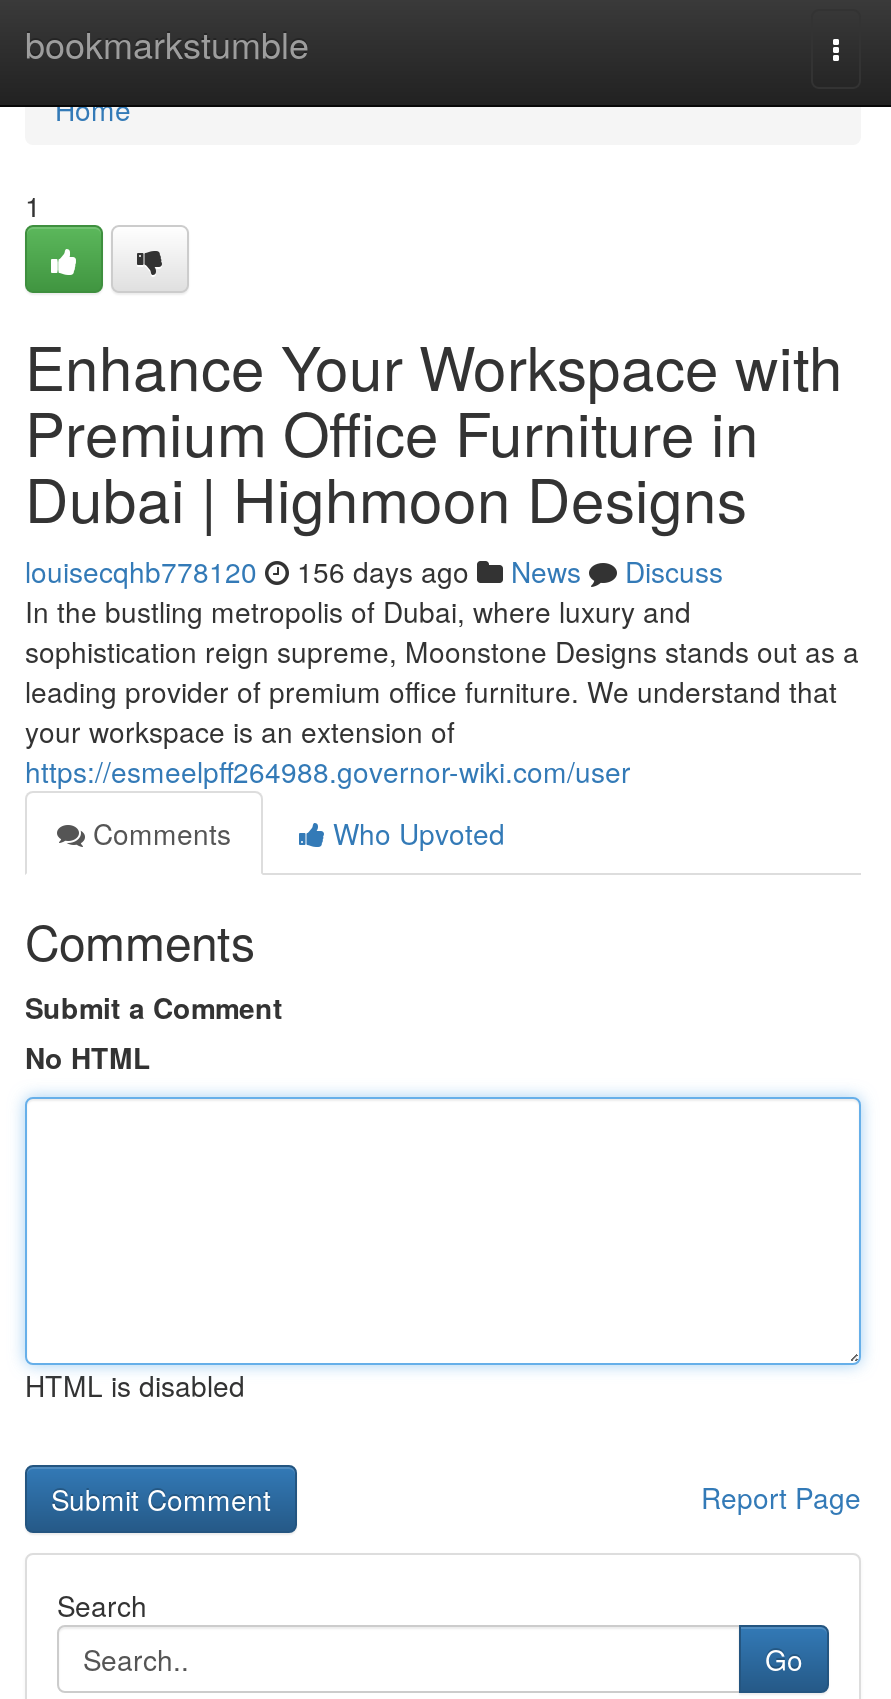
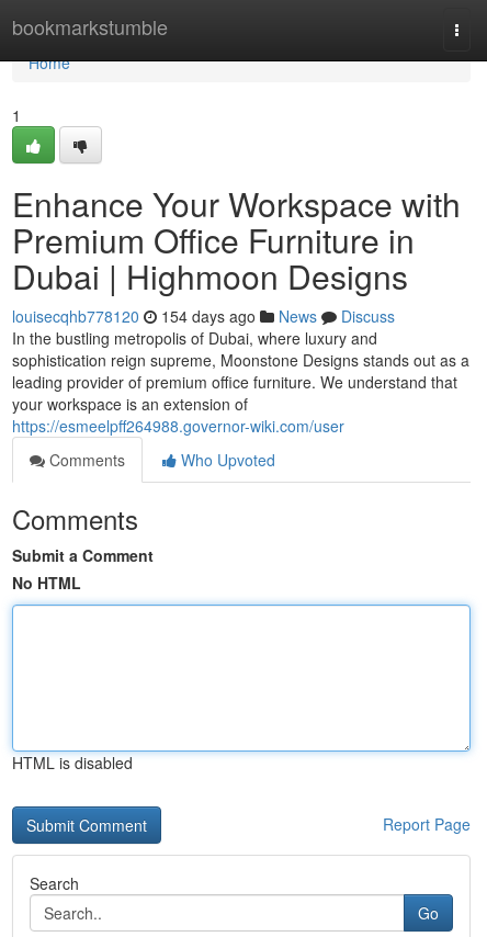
- louisecqhb778120 156 days ago News Discuss
+ louisecqhb778120 154 days ago News Discuss
